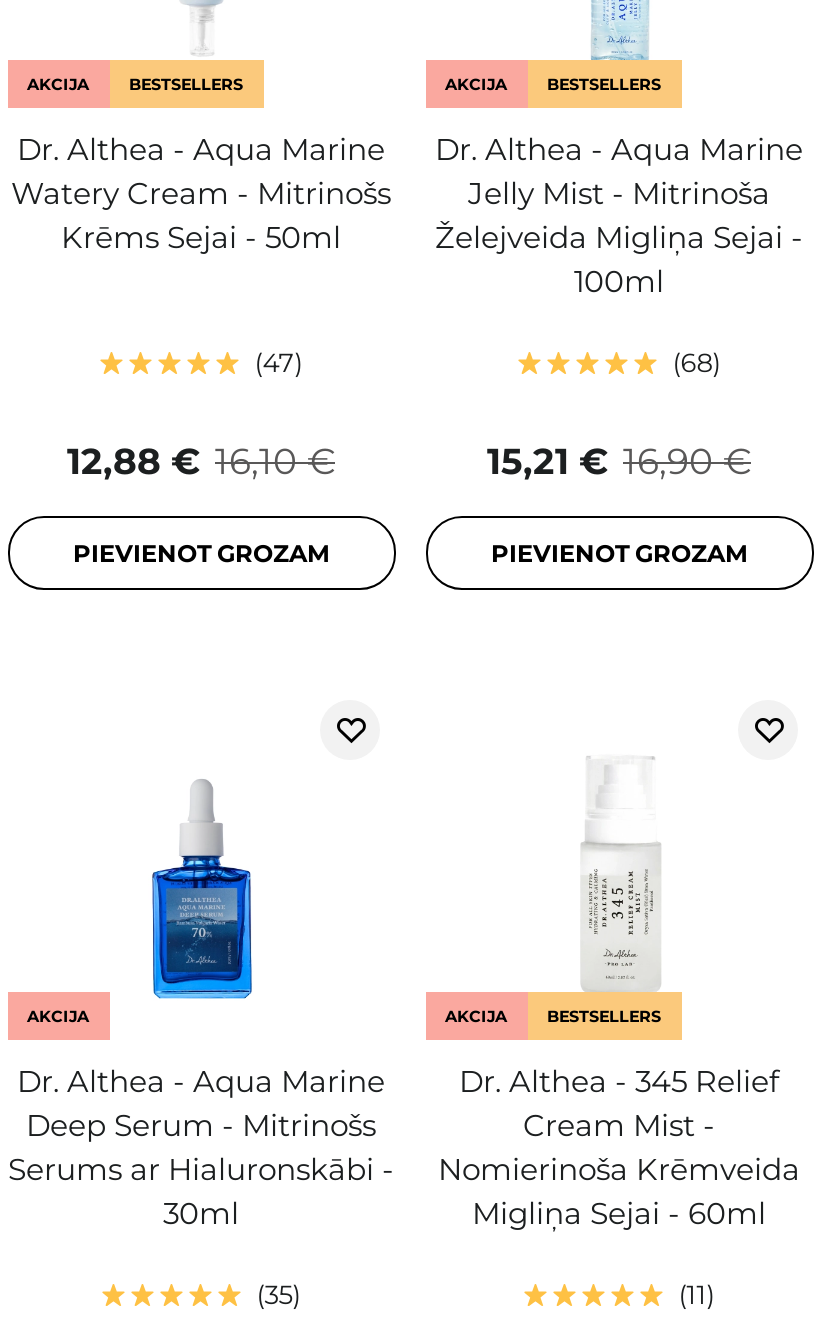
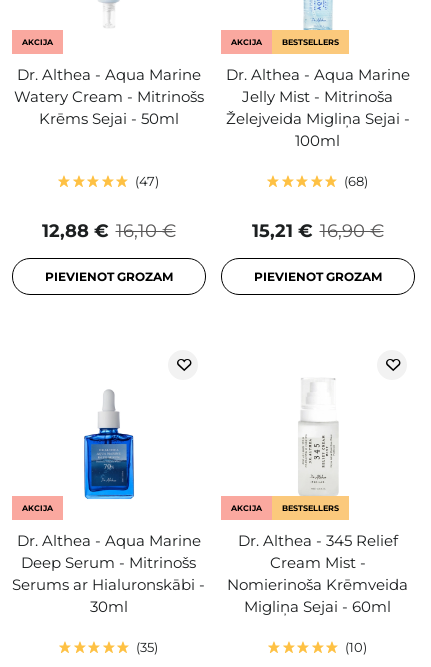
- BESTSELLERS

- 11
+ 10
